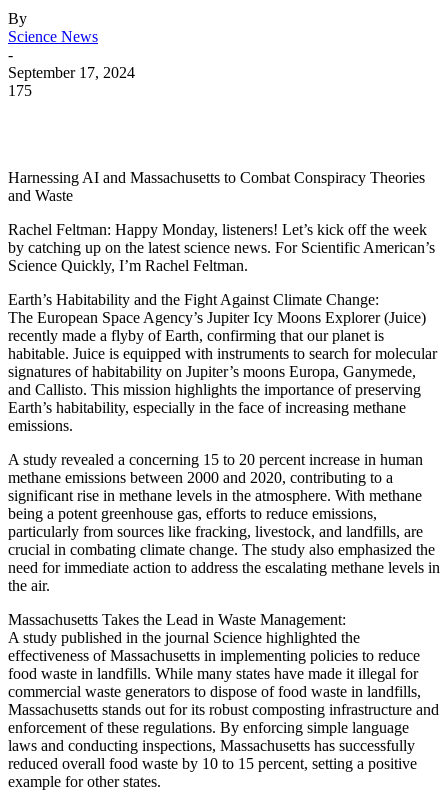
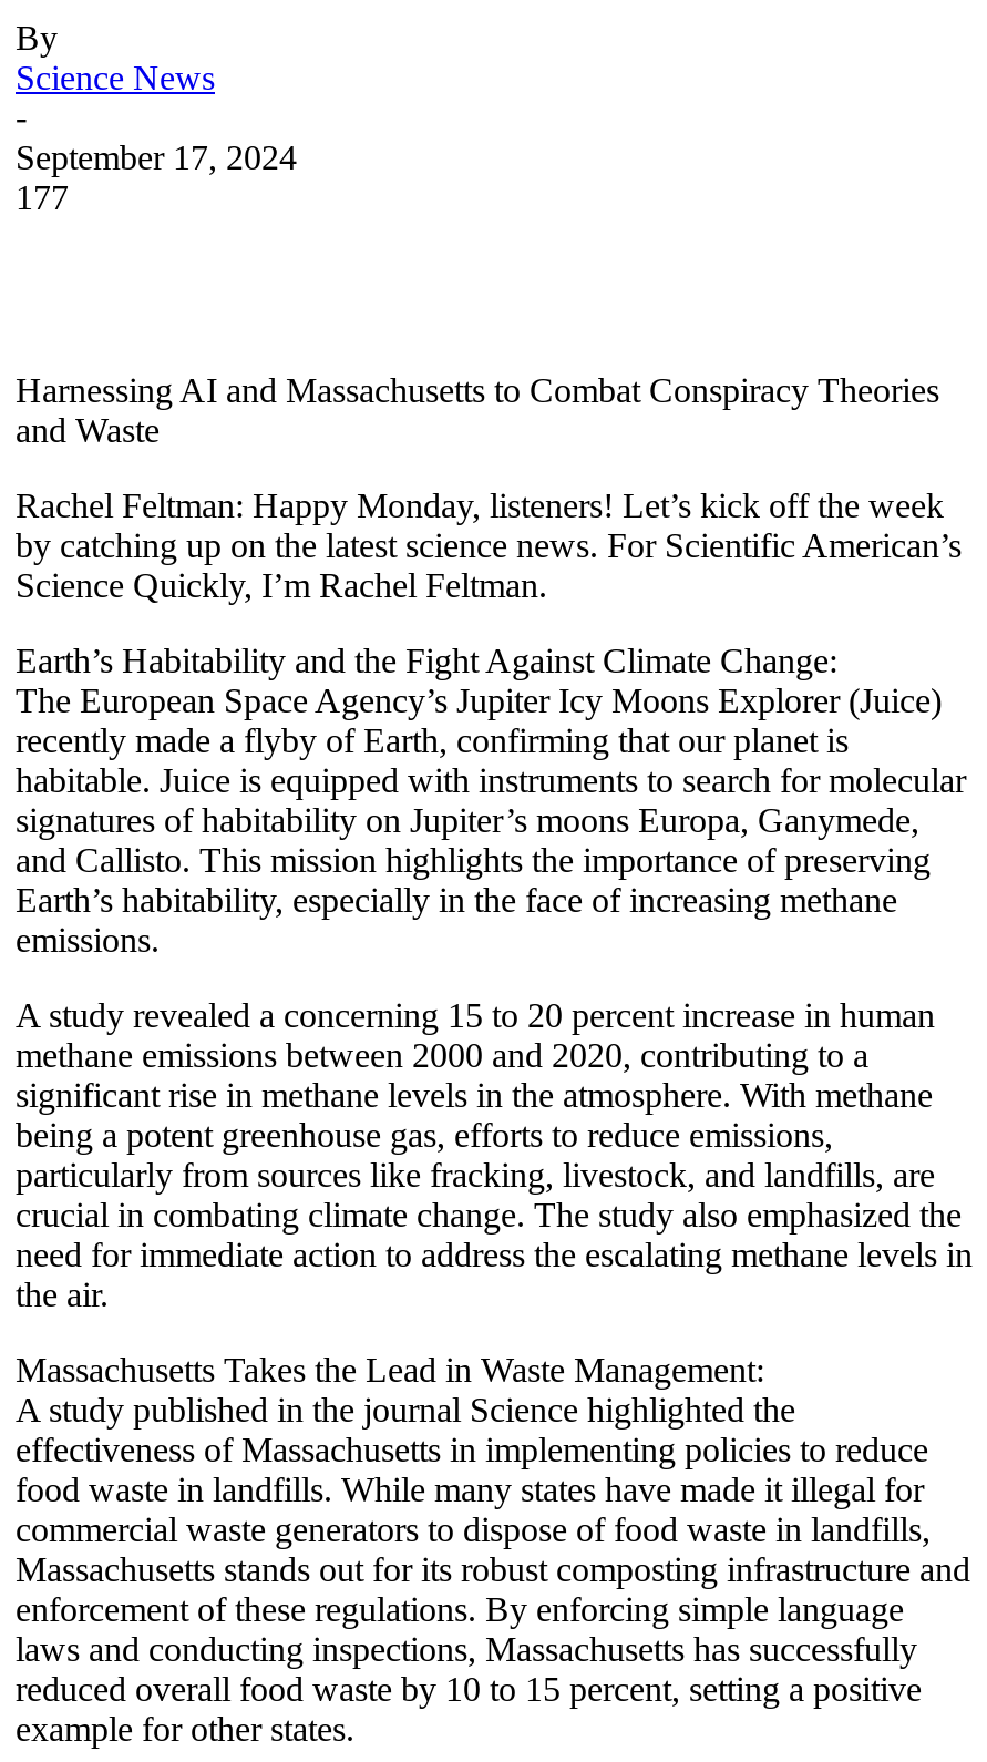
- 175
+ 177
